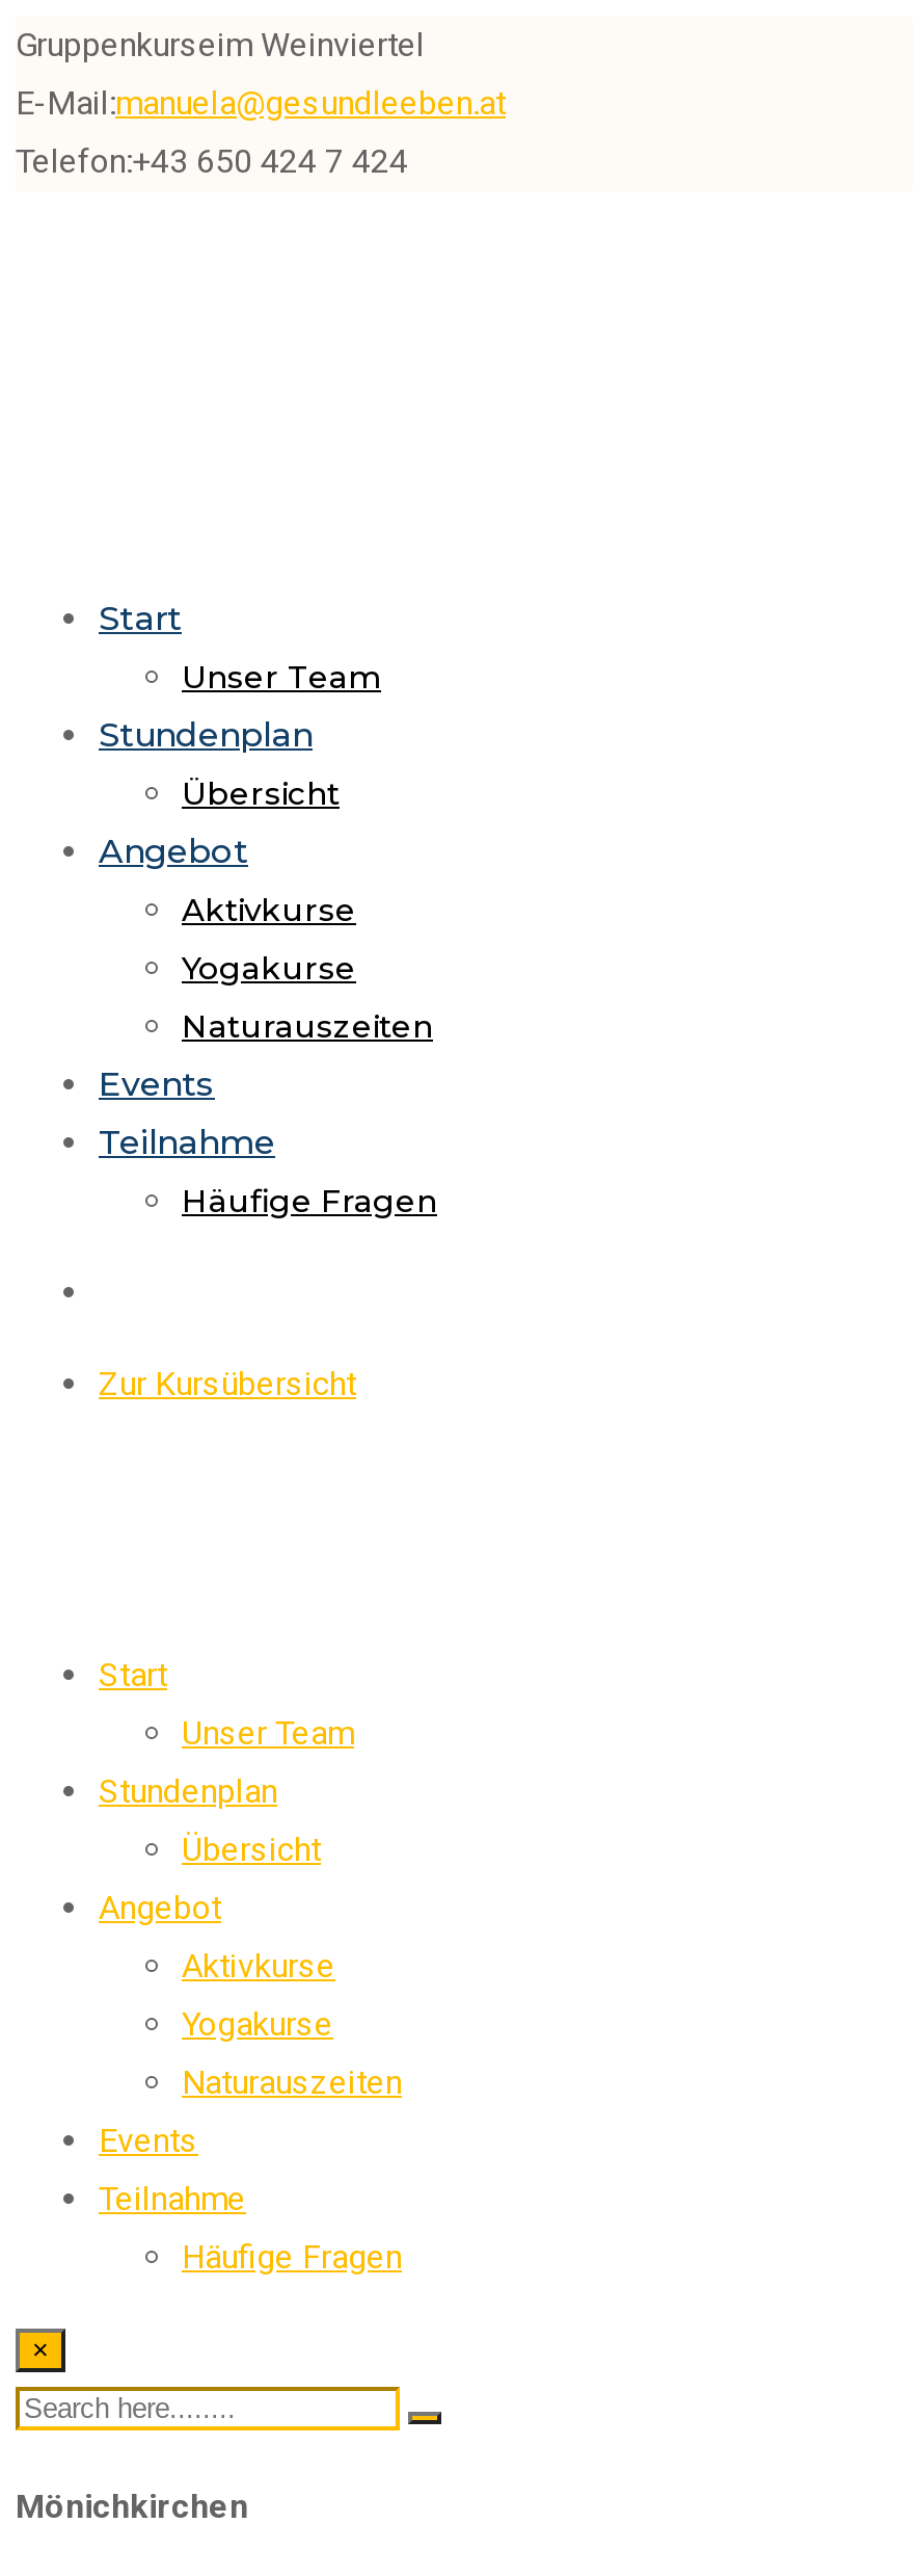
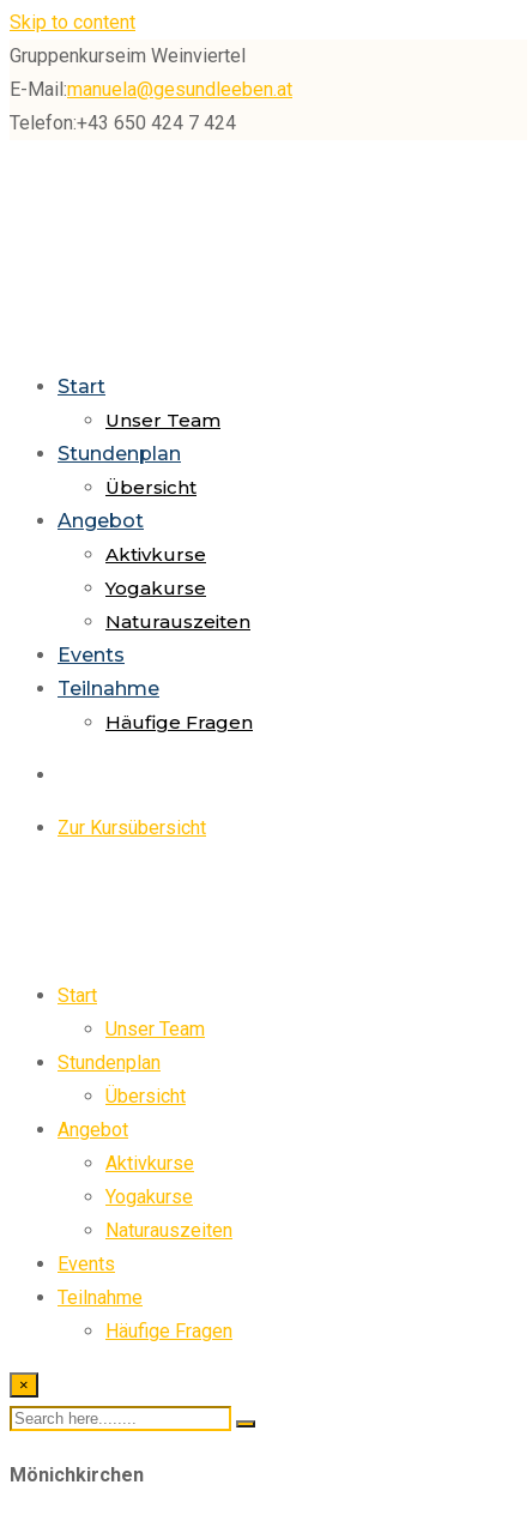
+ Skip to content
